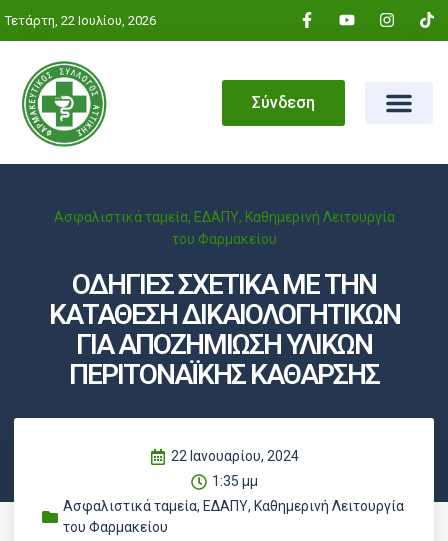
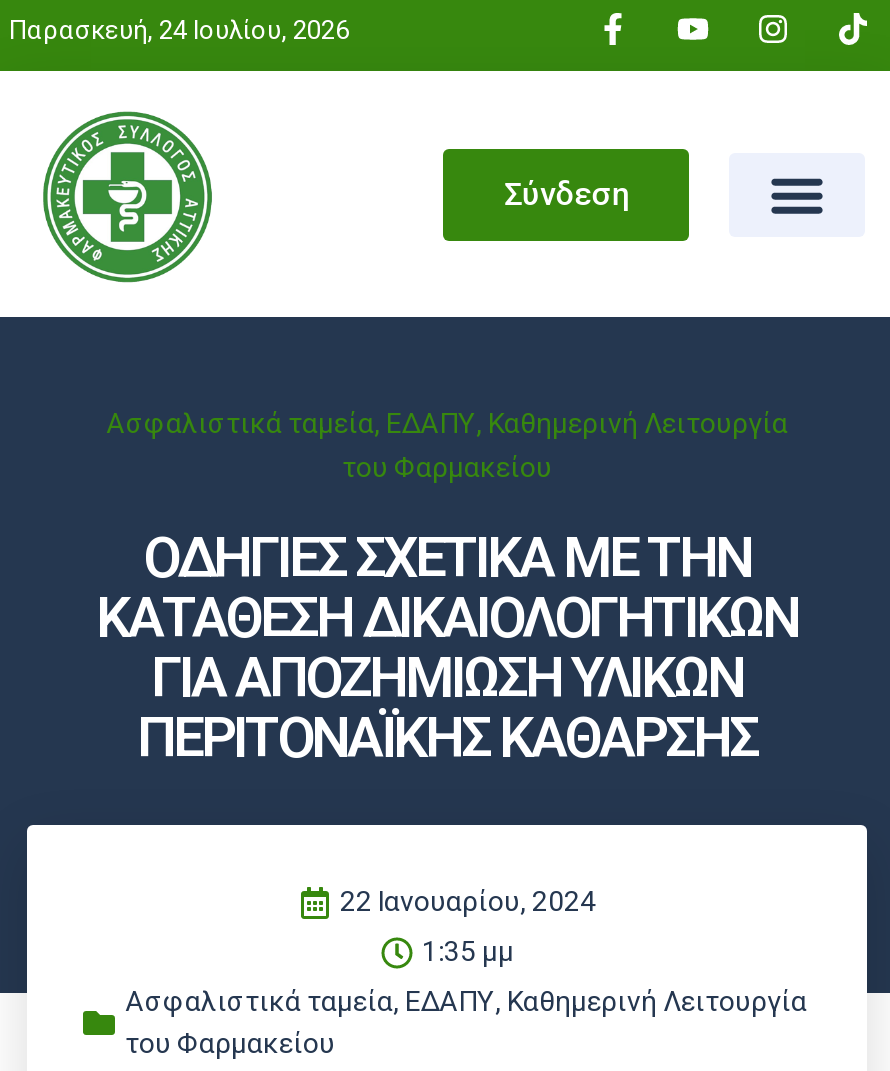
- Τετάρτη, 22 Ιουλίου, 2026
+ Παρασκευή, 24 Ιουλίου, 2026
